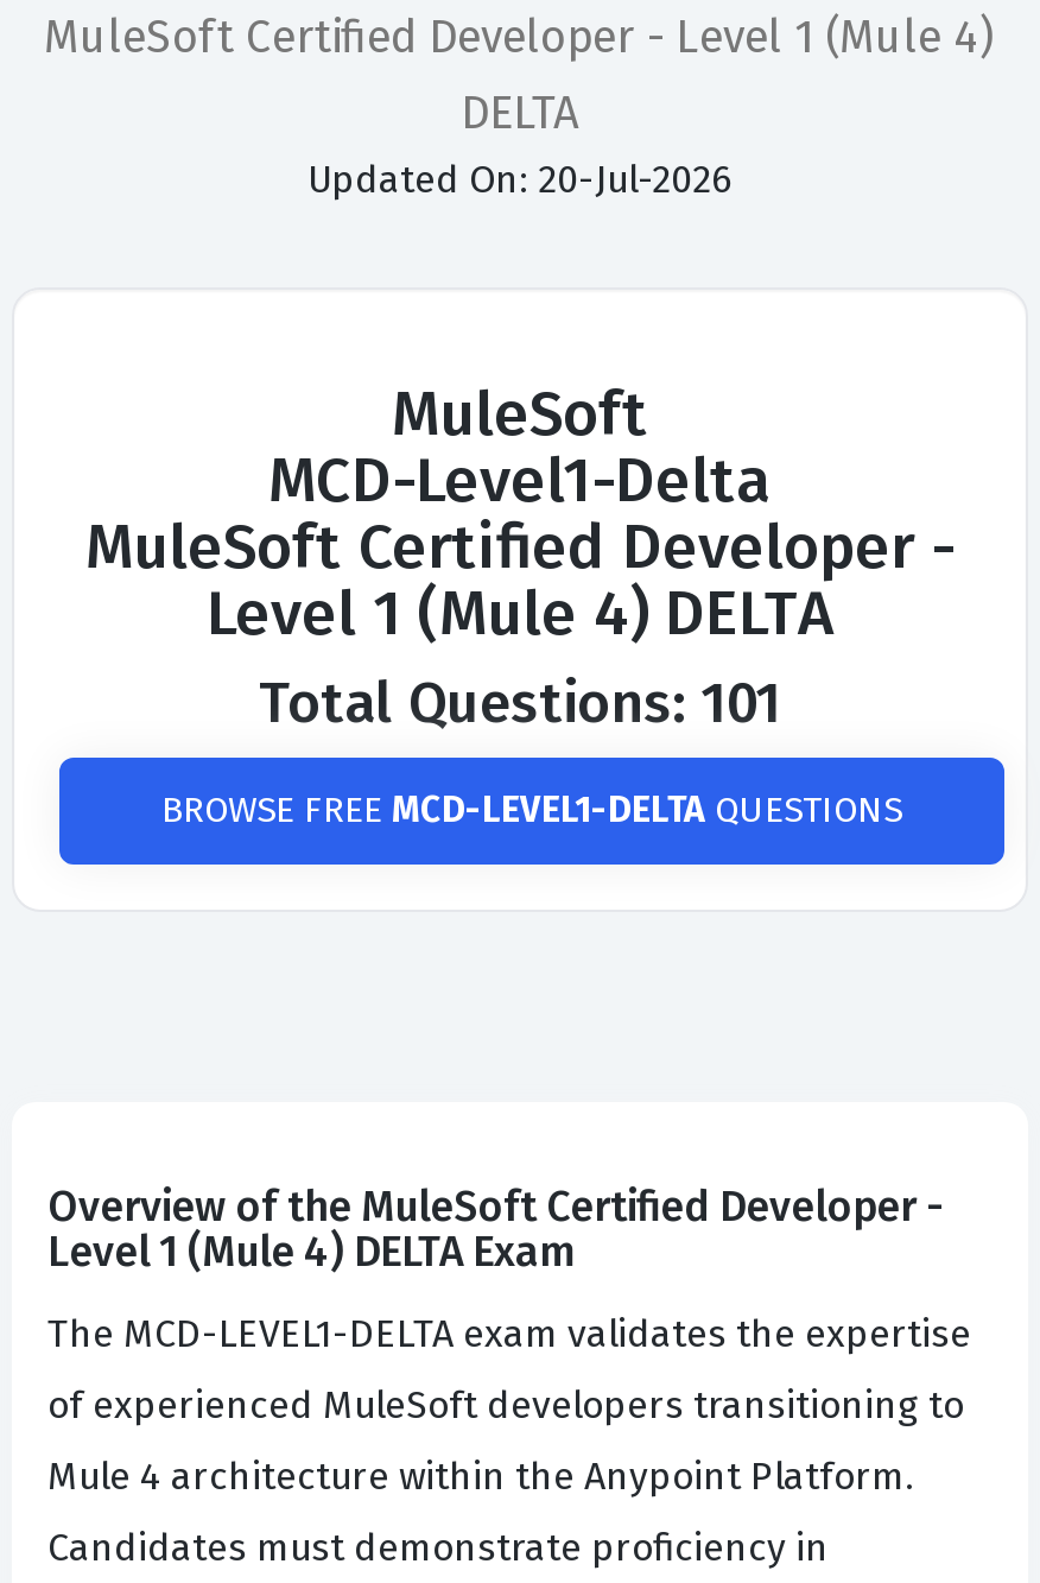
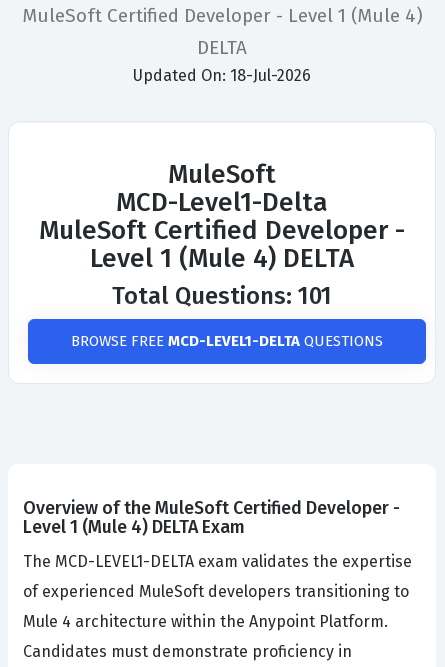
- Updated On: 20-Jul-2026
+ Updated On: 18-Jul-2026
